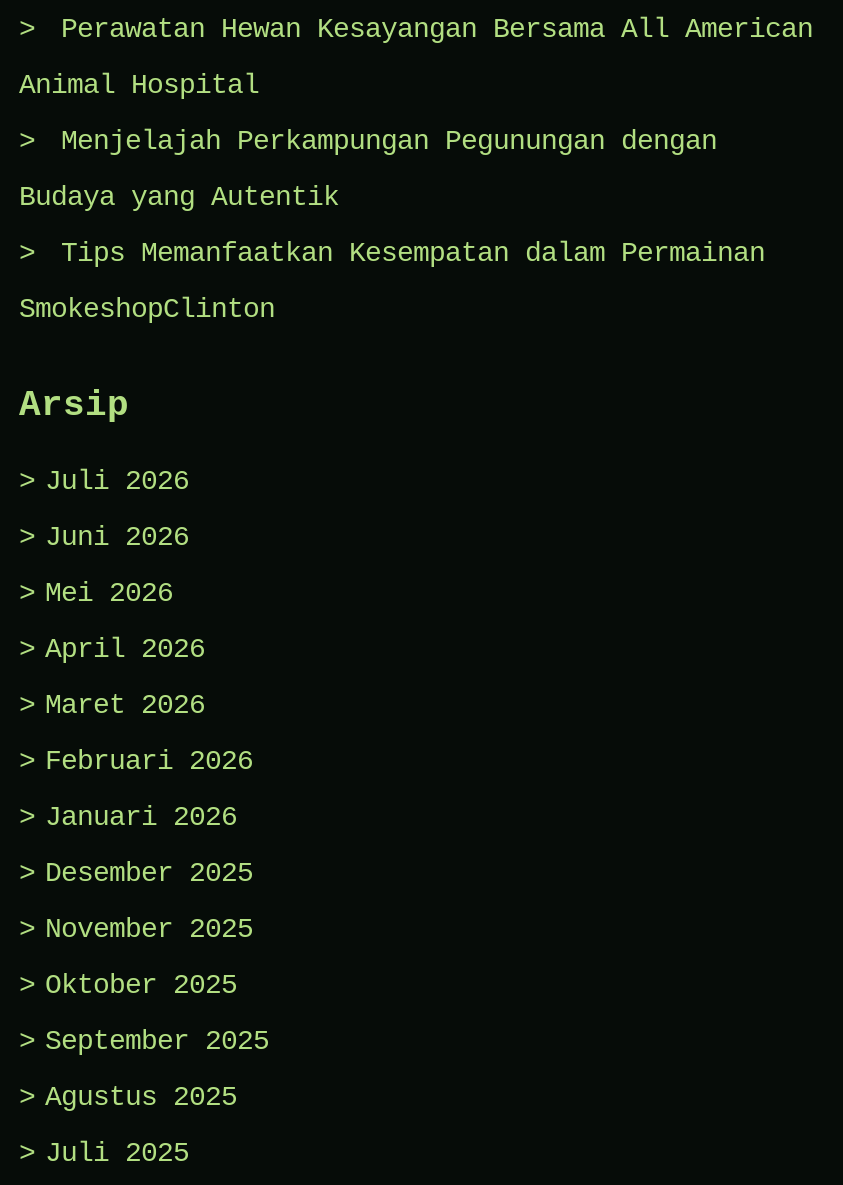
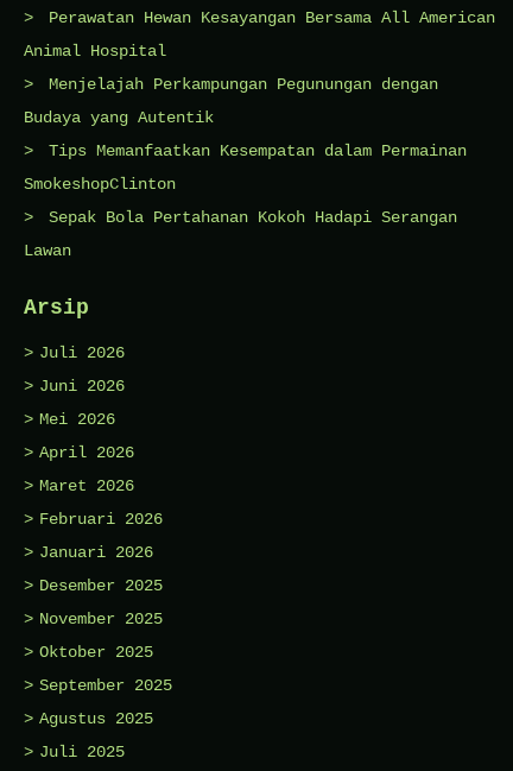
+ Sepak Bola Pertahanan Kokoh Hadapi Serangan
+ Lawan
